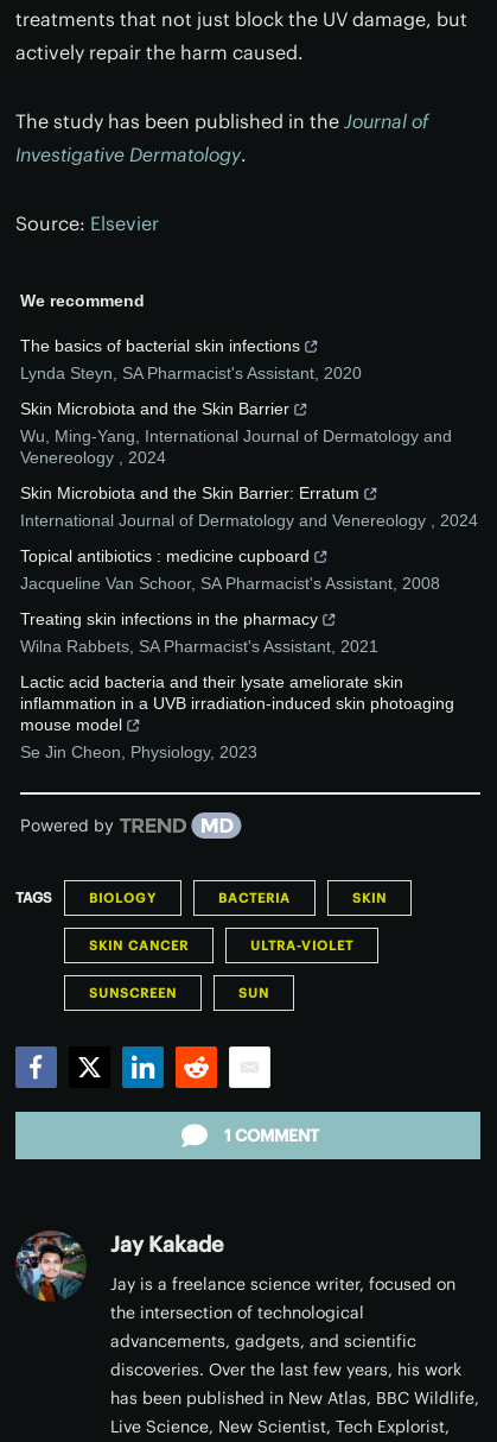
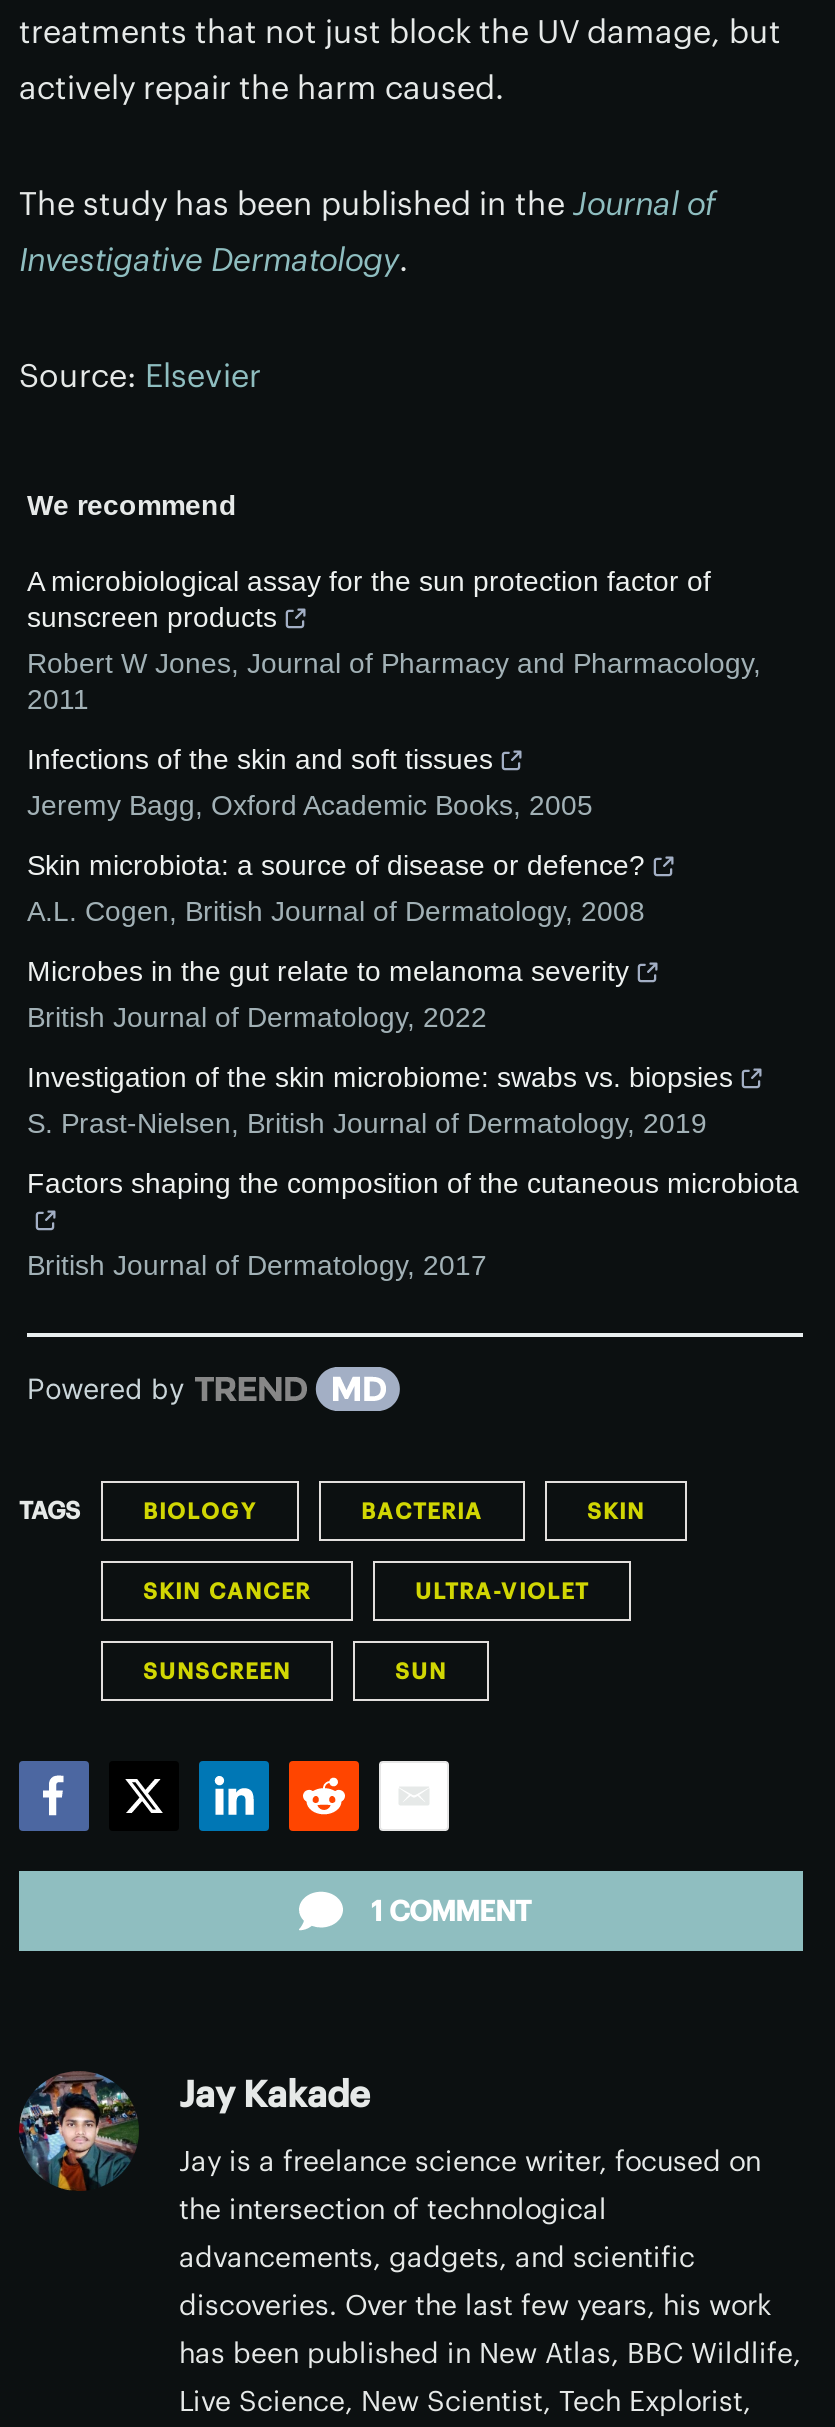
- The basics of bacterial skin infections
- Lynda Steyn, SA Pharmacist's Assistant, 2020
- Skin Microbiota and the Skin Barrier
- Wu, Ming-Yang, International Journal of Dermatology and
- Venereology, 2024
- Skin Microbiota and the Skin Barrier: Erratum
- International Journal of Dermatology and Venereology, 2024
- Topical antibiotics : medicine cupboard
- Jacqueline Van Schoor, SA Pharmacist's Assistant, 2008
- Treating skin infections in the pharmacy
- Wilna Rabbets, SA Pharmacist's Assistant, 2021
- Lactic acid bacteria and their lysate ameliorate skin
- inflammation in a UVB irradiation-induced skin photoaging
- mouse model
- Se Jin Cheon, Physiology, 2023
+ A microbiological assay for the sun protection factor of
+ sunscreen products
+ Robert W Jones, Journal of Pharmacy and Pharmacology,
+ 2011
+ Infections of the skin and soft tissues
+ Jeremy Bagg, Oxford Academic Books, 2005
+ Skin microbiota: a source of disease or defence?
+ A.L. Cogen, British Journal of Dermatology, 2008
+ Microbes in the gut relate to melanoma severity
+ British Journal of Dermatology, 2022
+ Investigation of the skin microbiome: swabs vs. biopsies
+ S. Prast‐Nielsen, British Journal of Dermatology, 2019
+ Factors shaping the composition of the cutaneous microbiota
+ British Journal of Dermatology, 2017
